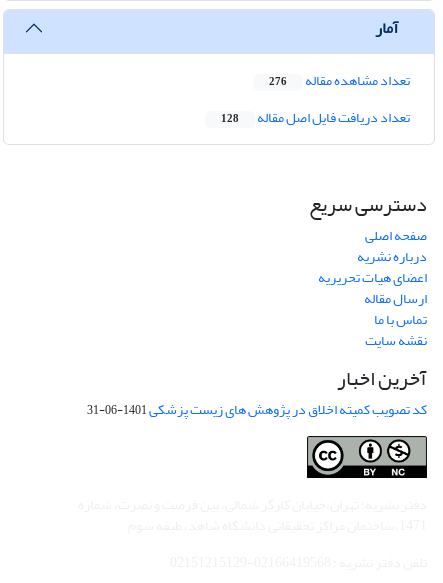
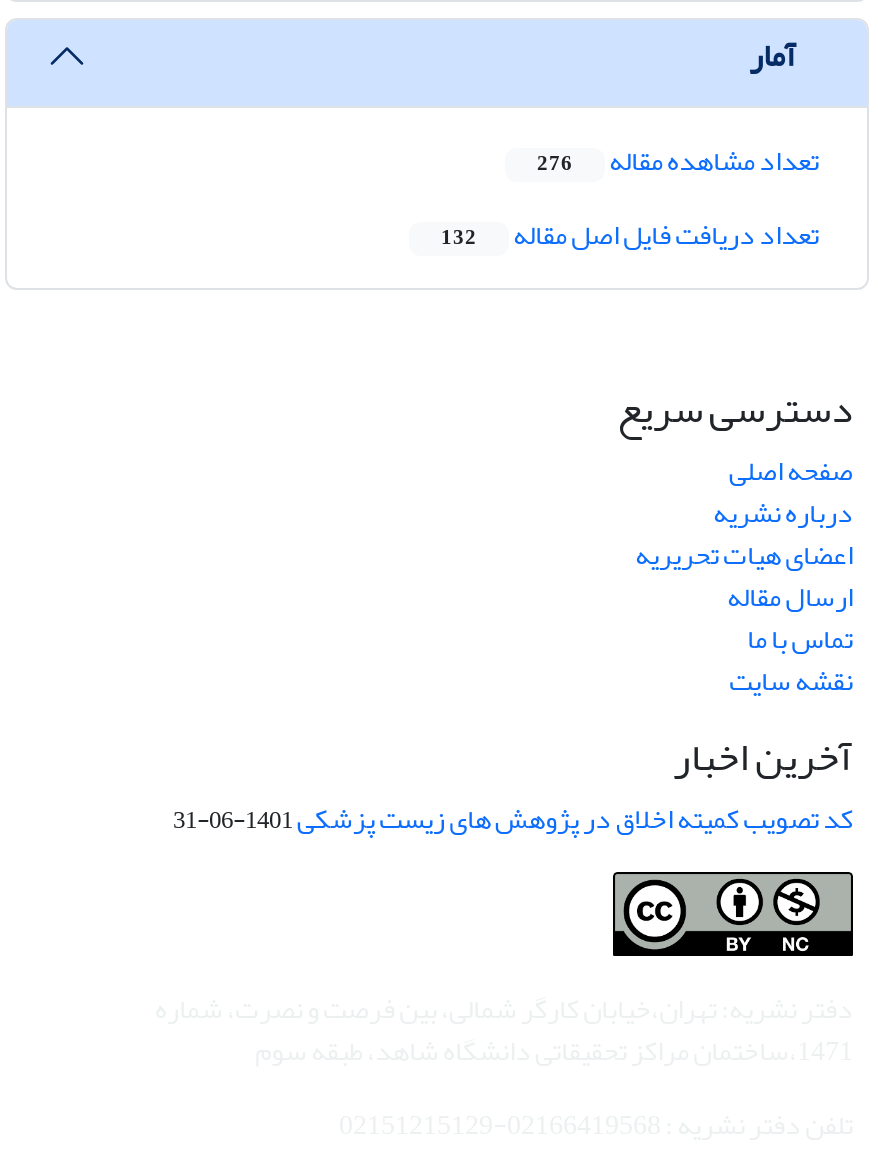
- تعداد دریافت فایل اصل مقاله 128
+ تعداد دریافت فایل اصل مقاله 132
